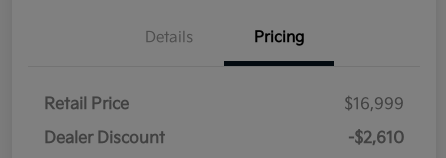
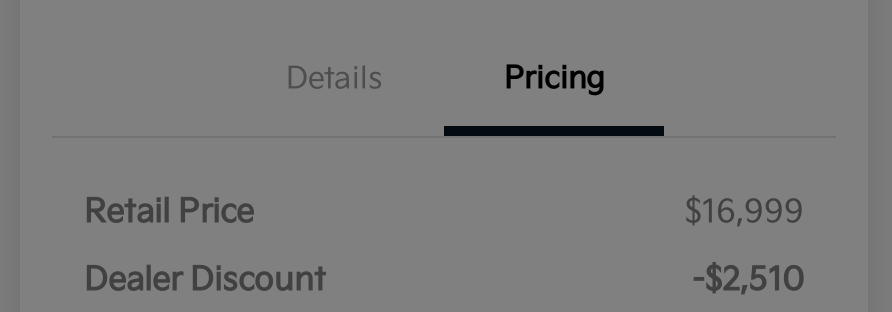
- -$2,610
+ -$2,510
